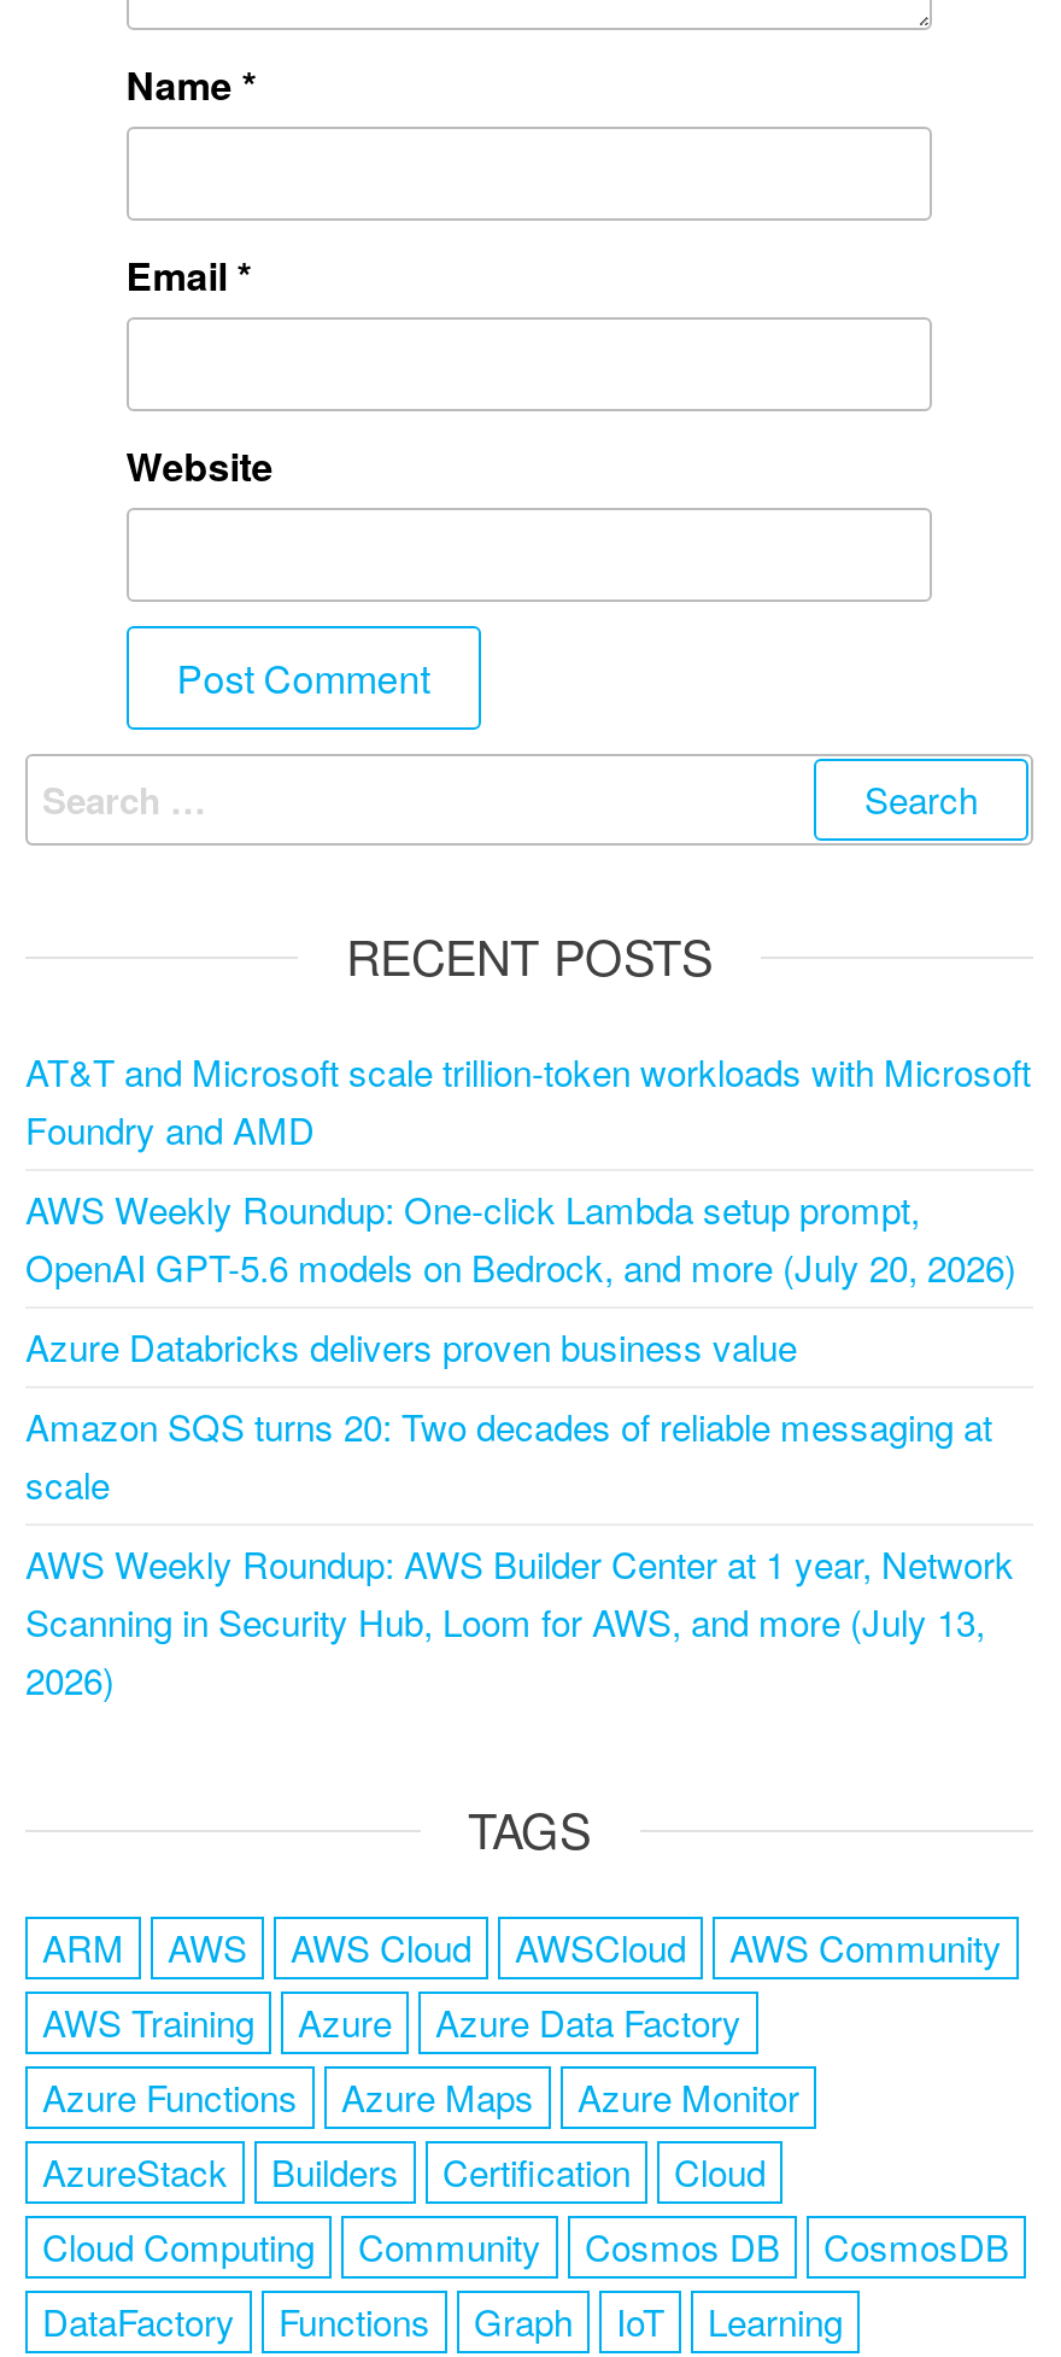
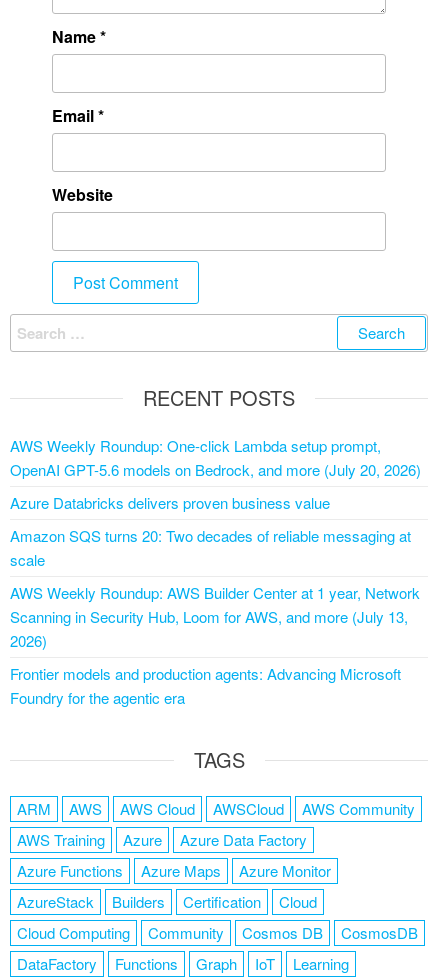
- AT&T and Microsoft scale trillion-token workloads with Microsoft
- Foundry and AMD

moved up: AWS Weekly Roundup: One-click Lambda setup prompt, | OpenAI GPT-5.6 models on Bedrock, and more (July 20, 2026) | Azure Databricks delivers proven business value | Amazon SQS turns 20: Two decades of reliable messaging at | scale | AWS Weekly Roundup: AWS Builder Center at 1 year, Network | Scanning in Security Hub, Loom for AWS, and more (July 13, | 2026)

+ Frontier models and production agents: Advancing Microsoft
+ Foundry for the agentic era
